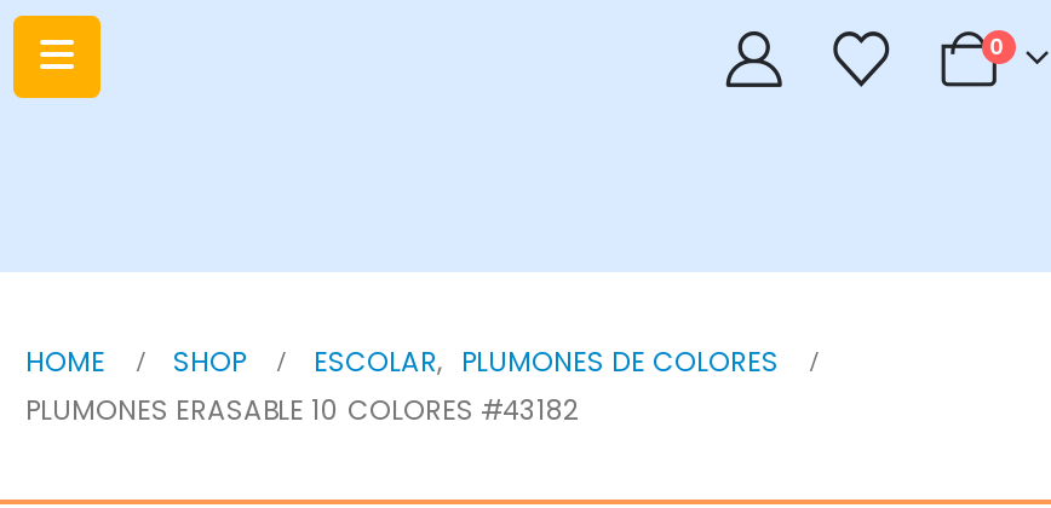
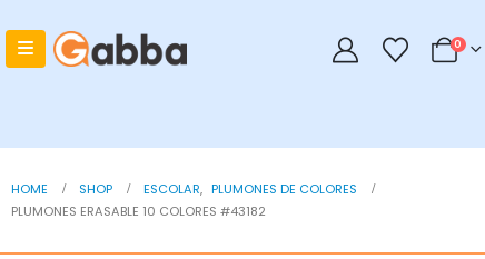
+ [image]
